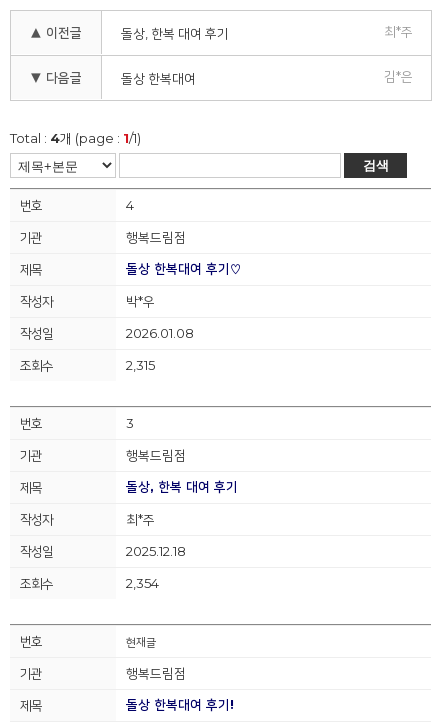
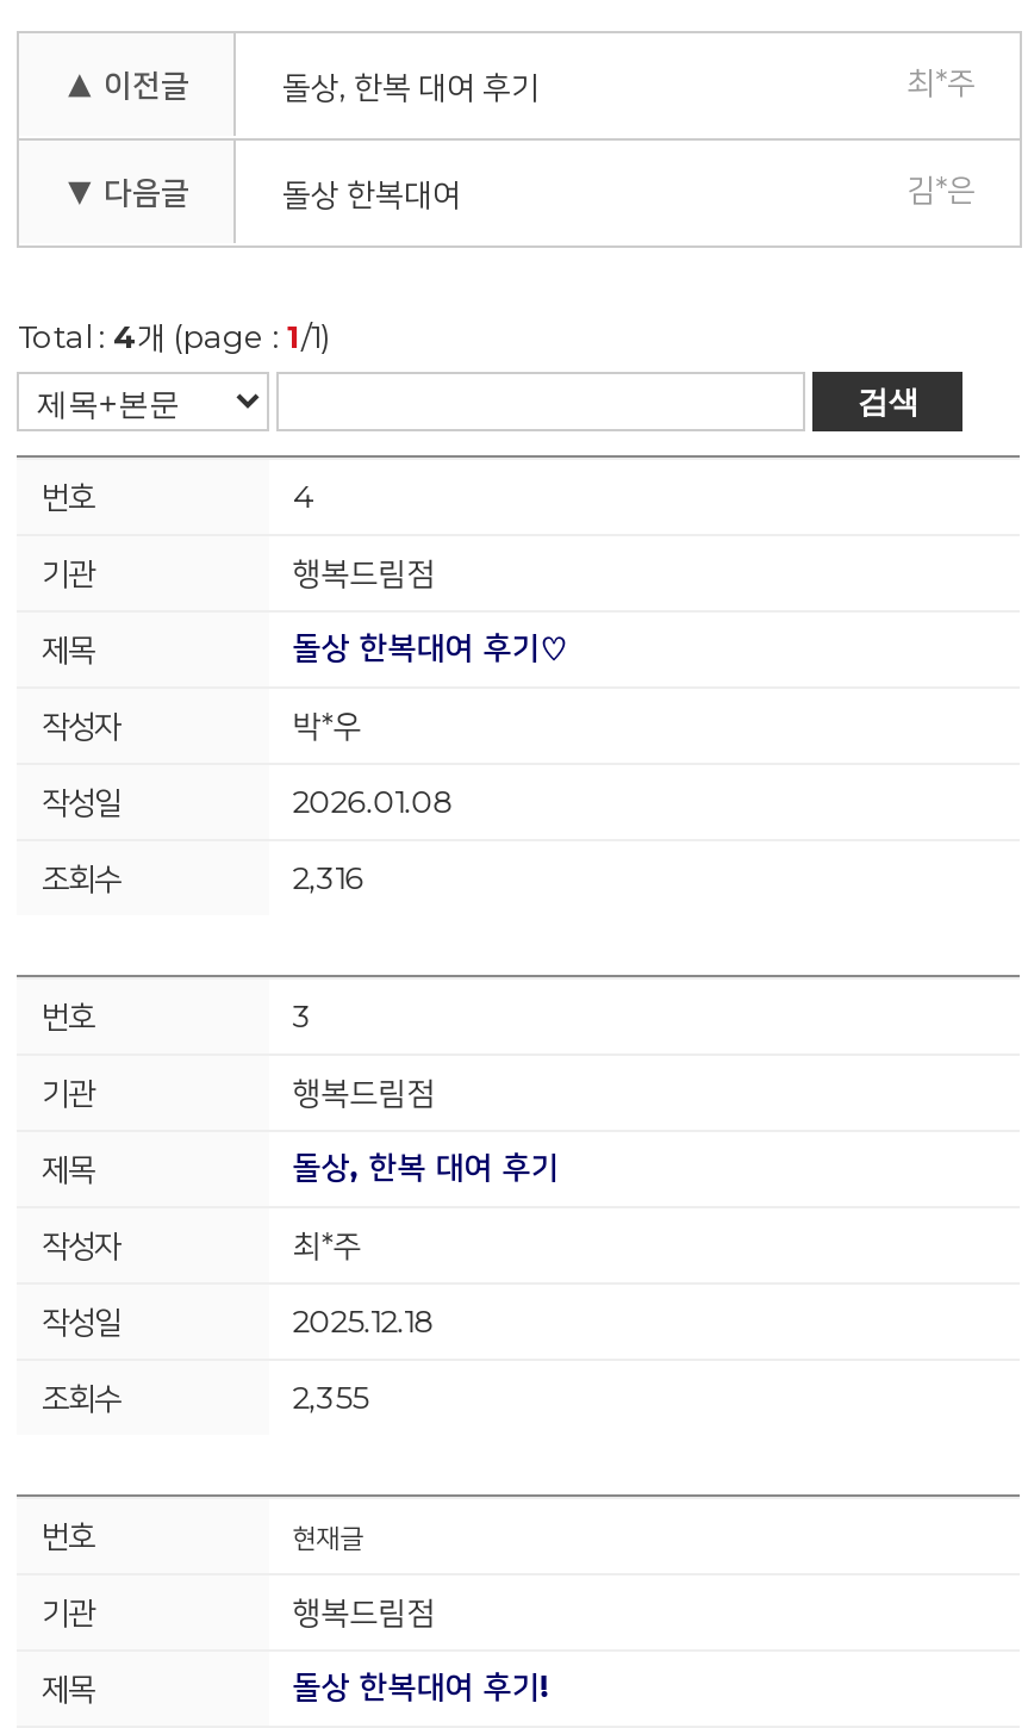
- 2,315
+ 2,316

- 2,354
+ 2,355
